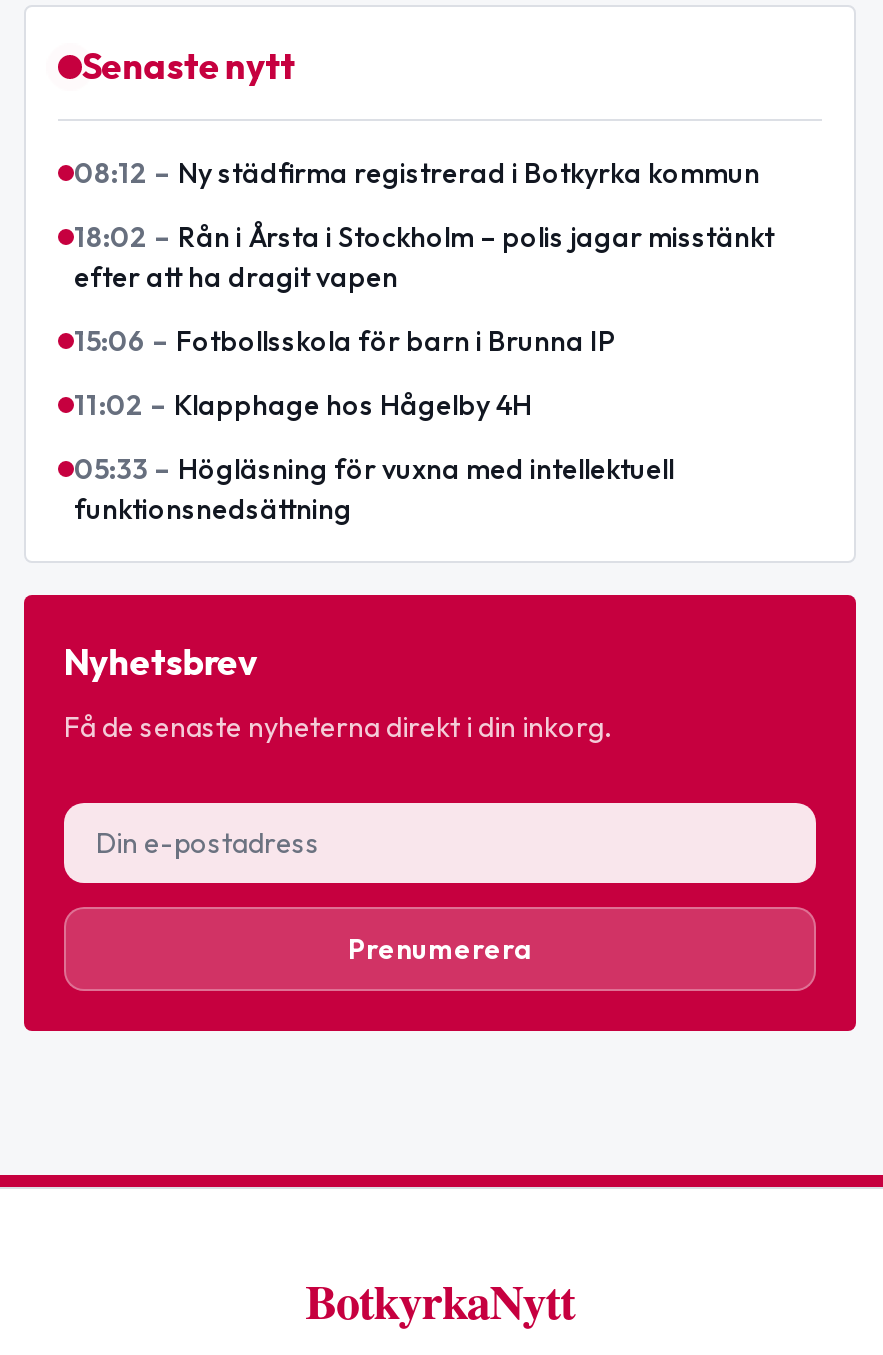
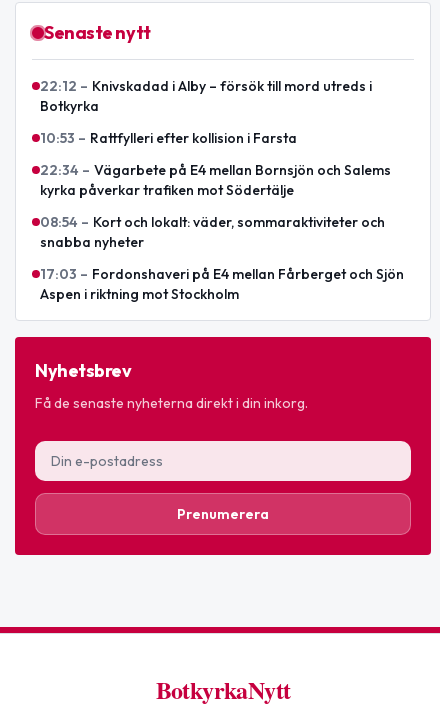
- 08:12 – Ny städfirma registrerad i Botkyrka kommun
+ 22:12 – Knivskadad i Alby – försök till mord utreds i
+ Botkyrka

- 18:02 – Rån i Årsta i Stockholm – polis jagar misstänkt
- efter att ha dragit vapen
+ 10:53 – Rattfylleri efter kollision i Farsta

- 15:06 – Fotbollsskola för barn i Brunna IP
+ 22:34 – Vägarbete på E4 mellan Bornsjön och Salems
+ kyrka påverkar trafiken mot Södertälje

- 11:02 – Klapphage hos Hågelby 4H
+ 08:54 – Kort och lokalt: väder, sommaraktiviteter och
+ snabba nyheter

- 05:33 – Högläsning för vuxna med intellektuell
- funktionsnedsättning
+ 17:03 – Fordonshaveri på E4 mellan Fårberget och Sjön
+ Aspen i riktning mot Stockholm
